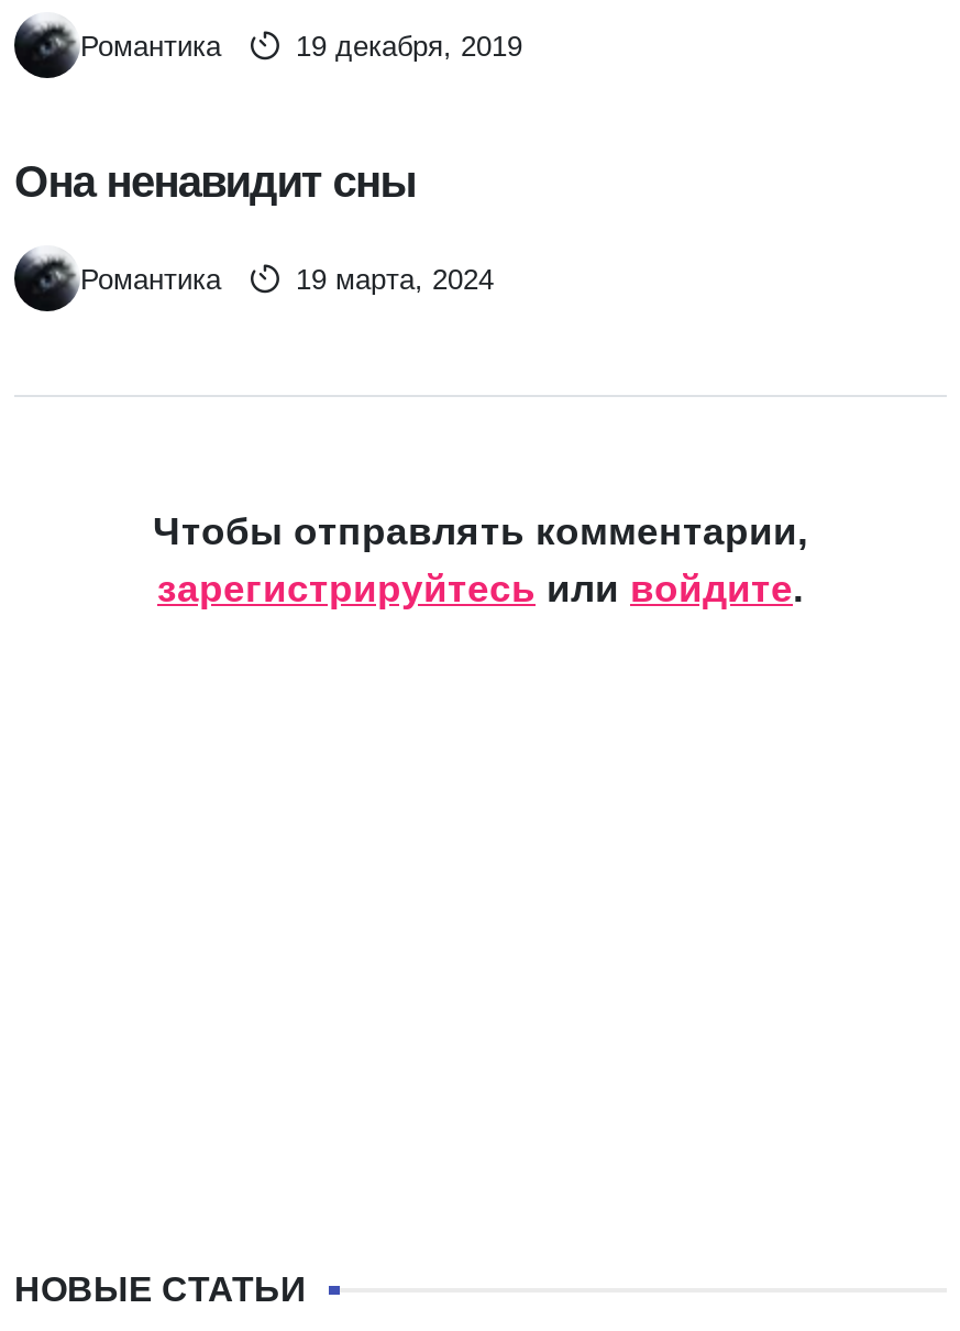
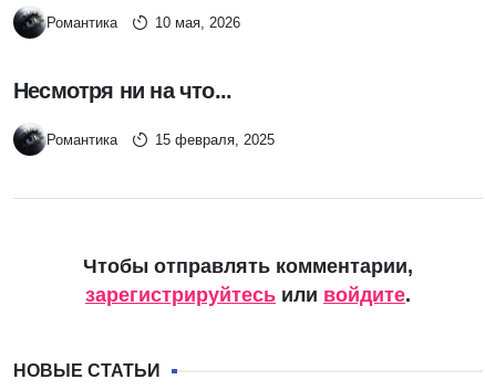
- 19 декабря, 2019
+ 10 мая, 2026

- Она ненавидит сны
+ Несмотря ни на что...

- 19 марта, 2024
+ 15 февраля, 2025
